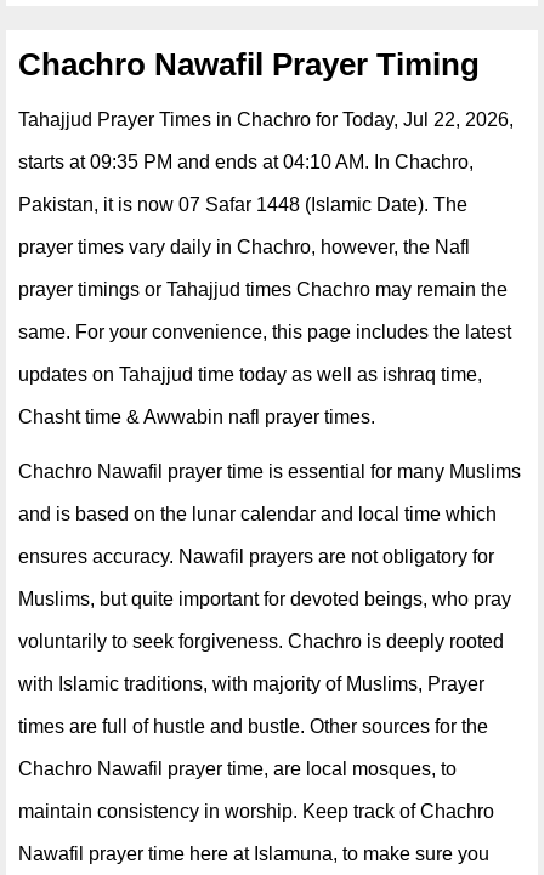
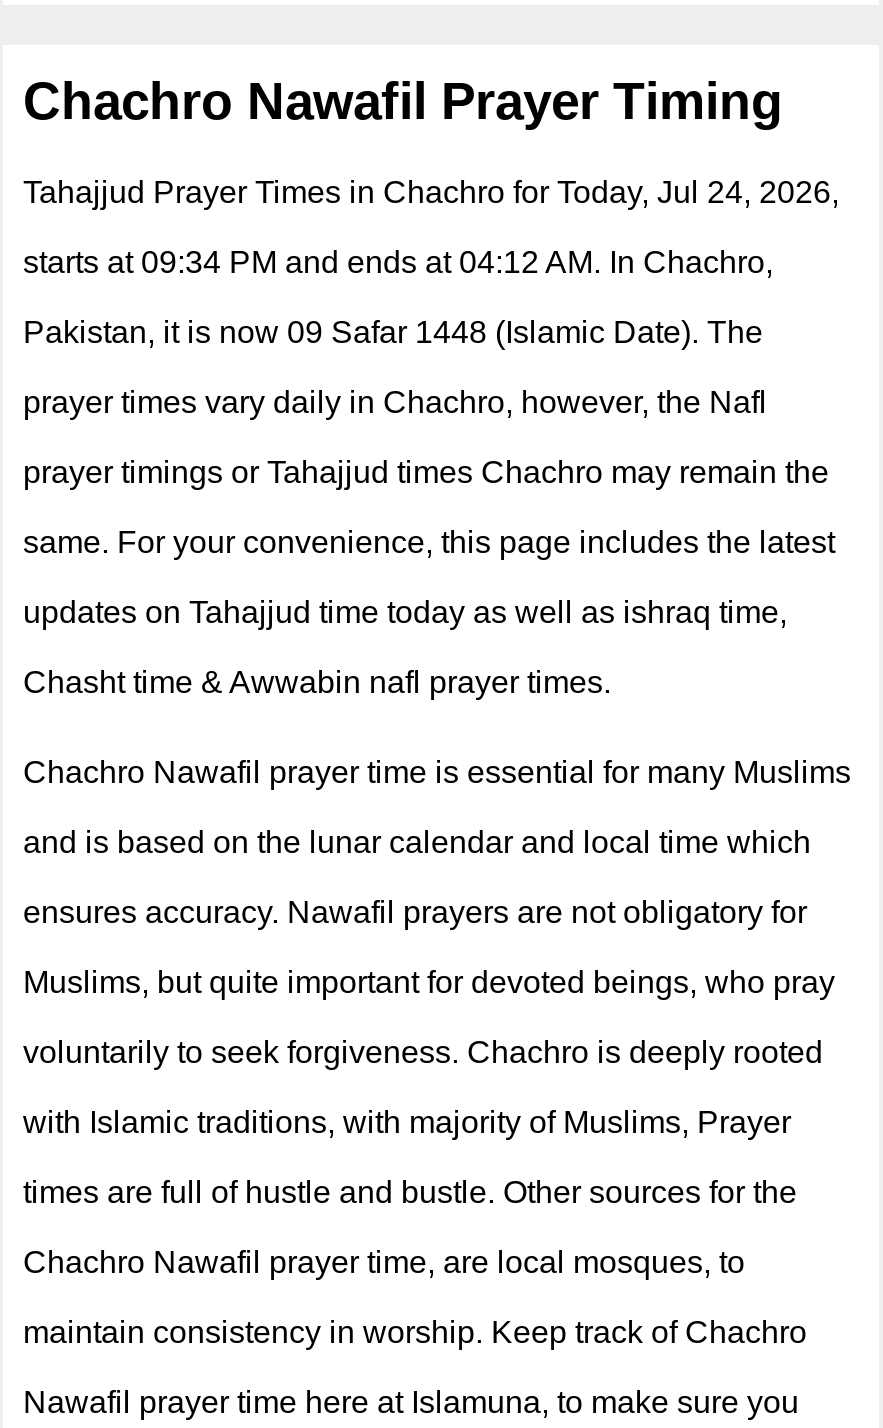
- Tahajjud Prayer Times in Chachro for Today, Jul 22, 2026,
+ Tahajjud Prayer Times in Chachro for Today, Jul 24, 2026,

- starts at 09:35 PM and ends at 04:10 AM. In Chachro,
+ starts at 09:34 PM and ends at 04:12 AM. In Chachro,

- Pakistan, it is now 07 Safar 1448 (Islamic Date). The
+ Pakistan, it is now 09 Safar 1448 (Islamic Date). The
